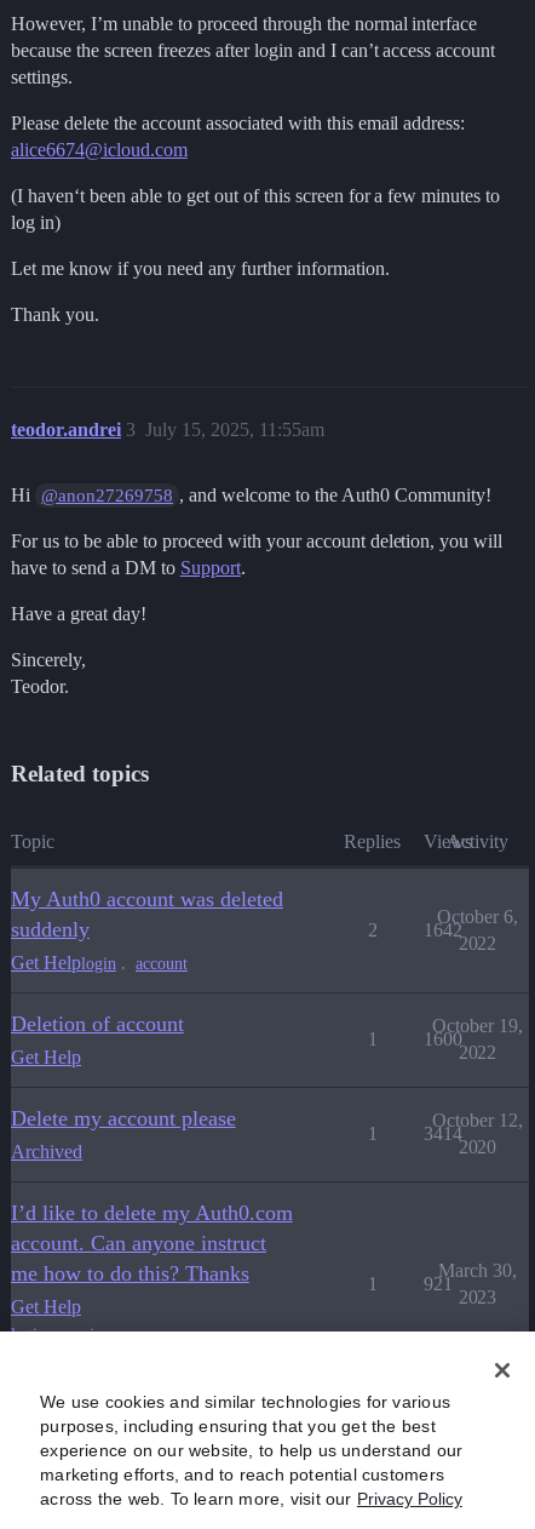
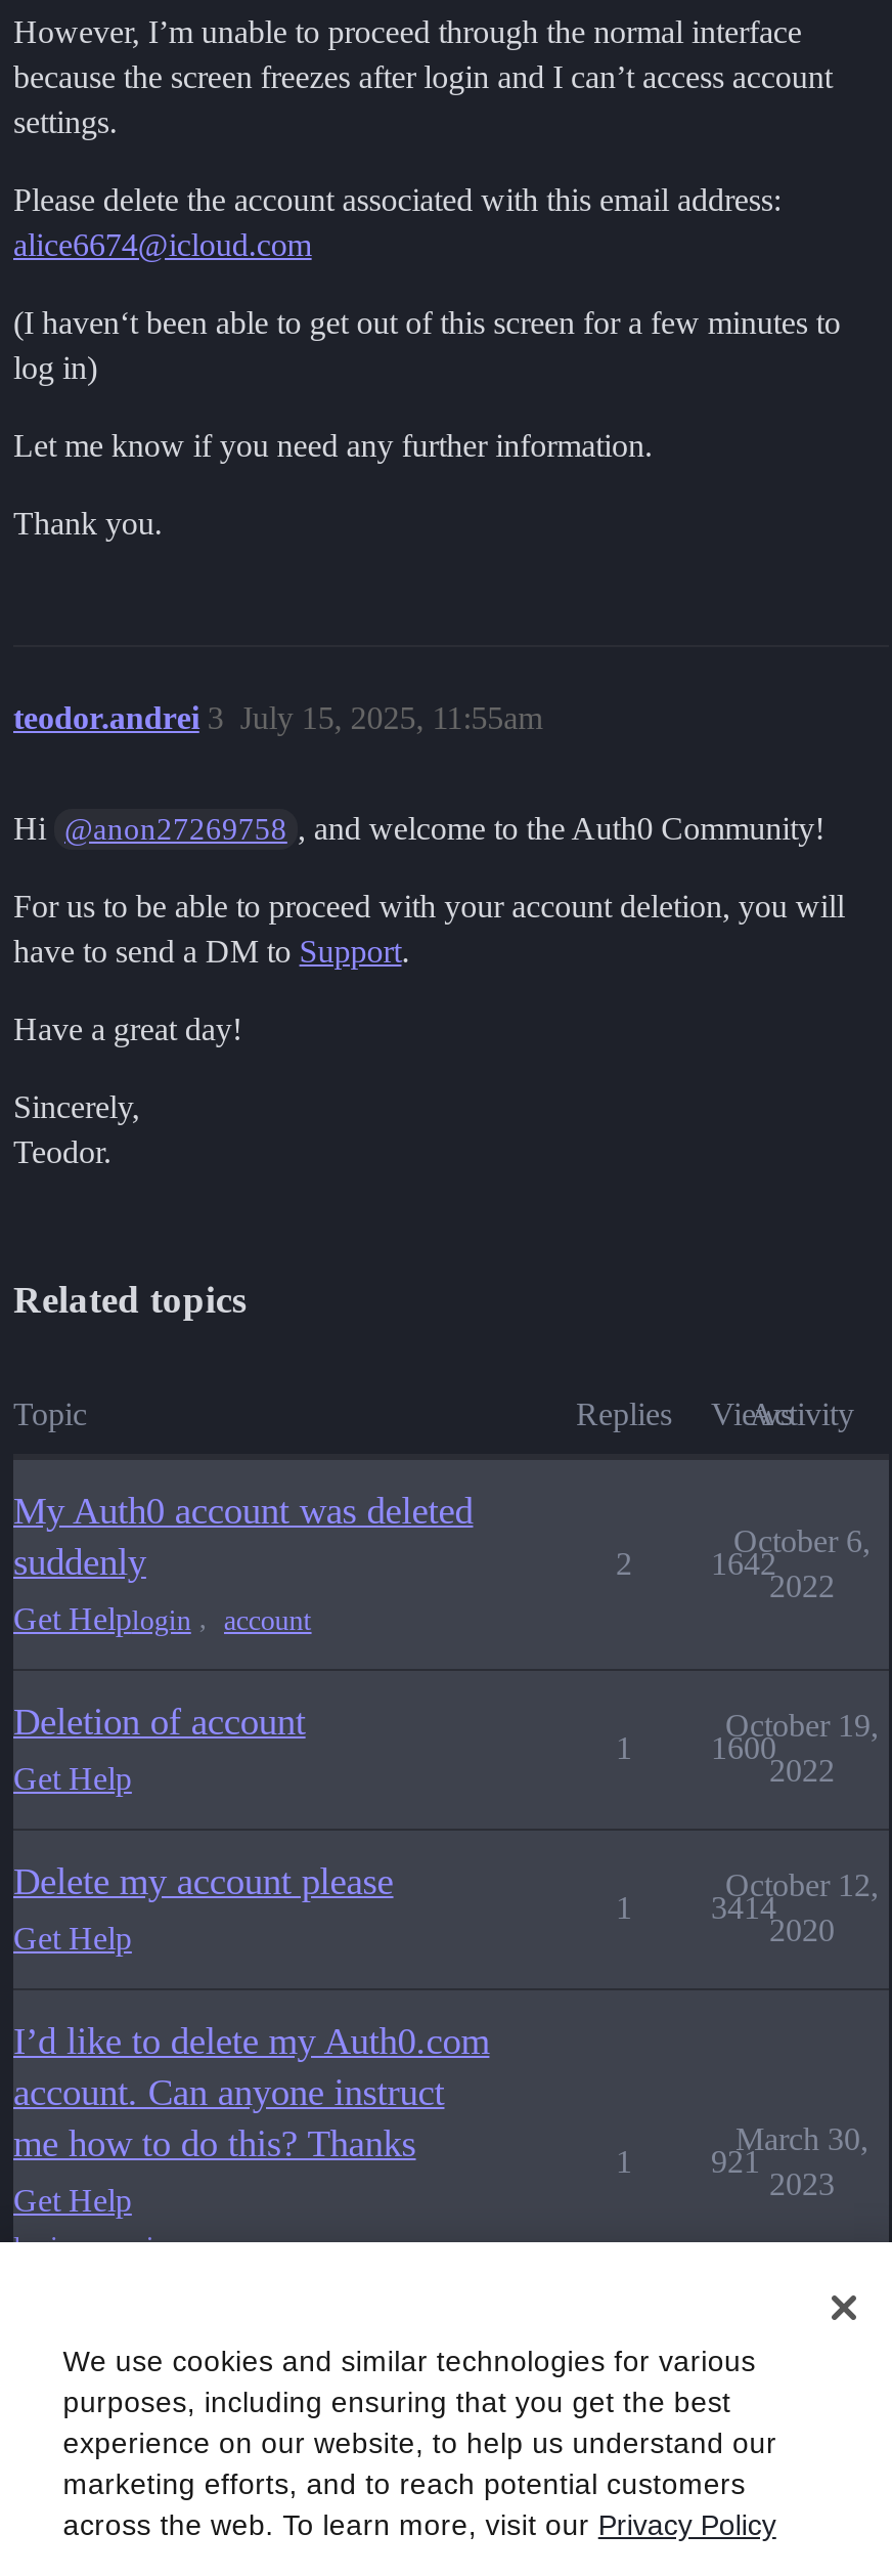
- Archived
+ Get Help
